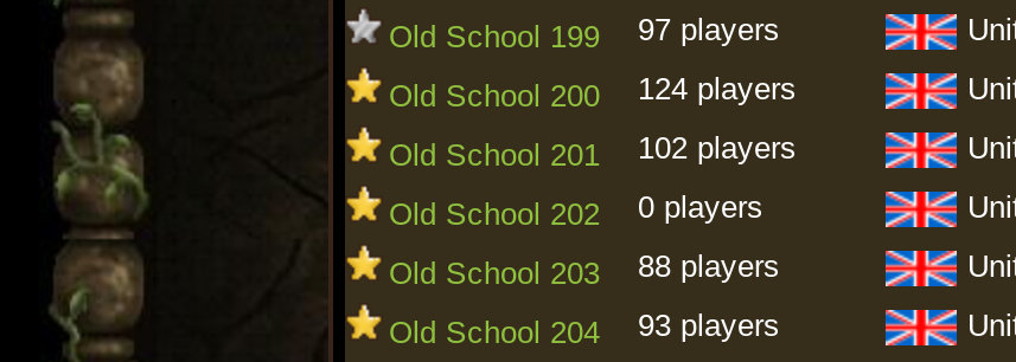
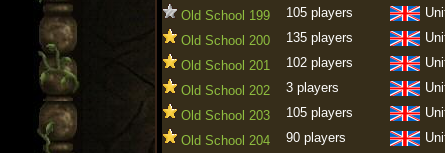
- Old School 199 97 players
+ Old School 199 105 players

- Old School 200 124 players
+ Old School 200 135 players

- Old School 202 0 players
+ Old School 202 3 players

- Old School 203 88 players
+ Old School 203 105 players

- Old School 204 93 players
+ Old School 204 90 players
